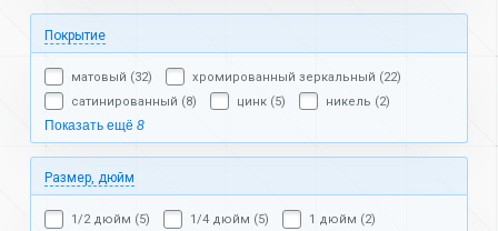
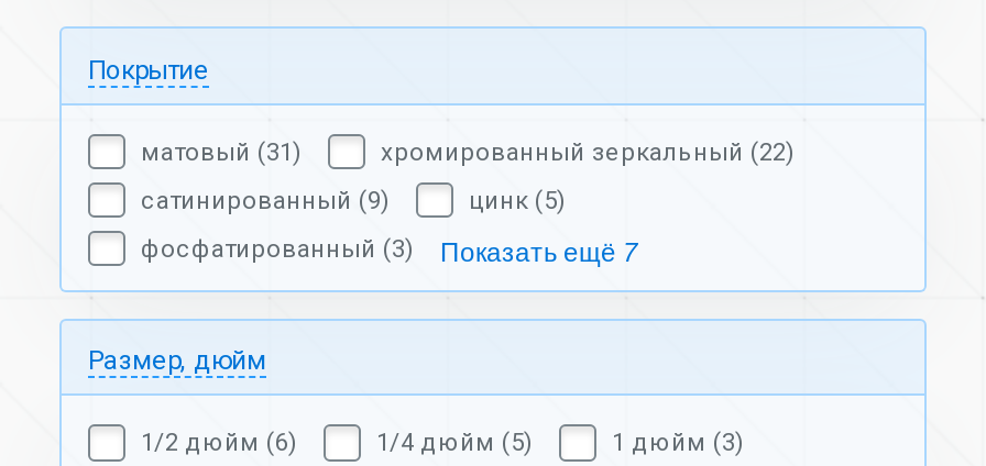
- матовый (32)
+ матовый (31)

- никель (2)
- Показать ещё 8
+ фосфатированный (3)
+ Показать ещё 7

- сатинированный (8)
+ сатинированный (9)

- 1/2 дюйм (5)
+ 1/2 дюйм (6)

- 1 дюйм (2)
+ 1 дюйм (3)
